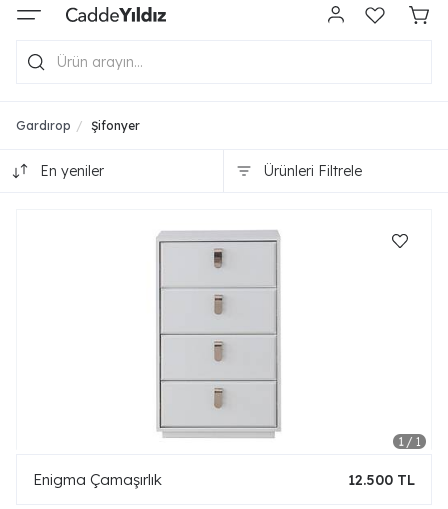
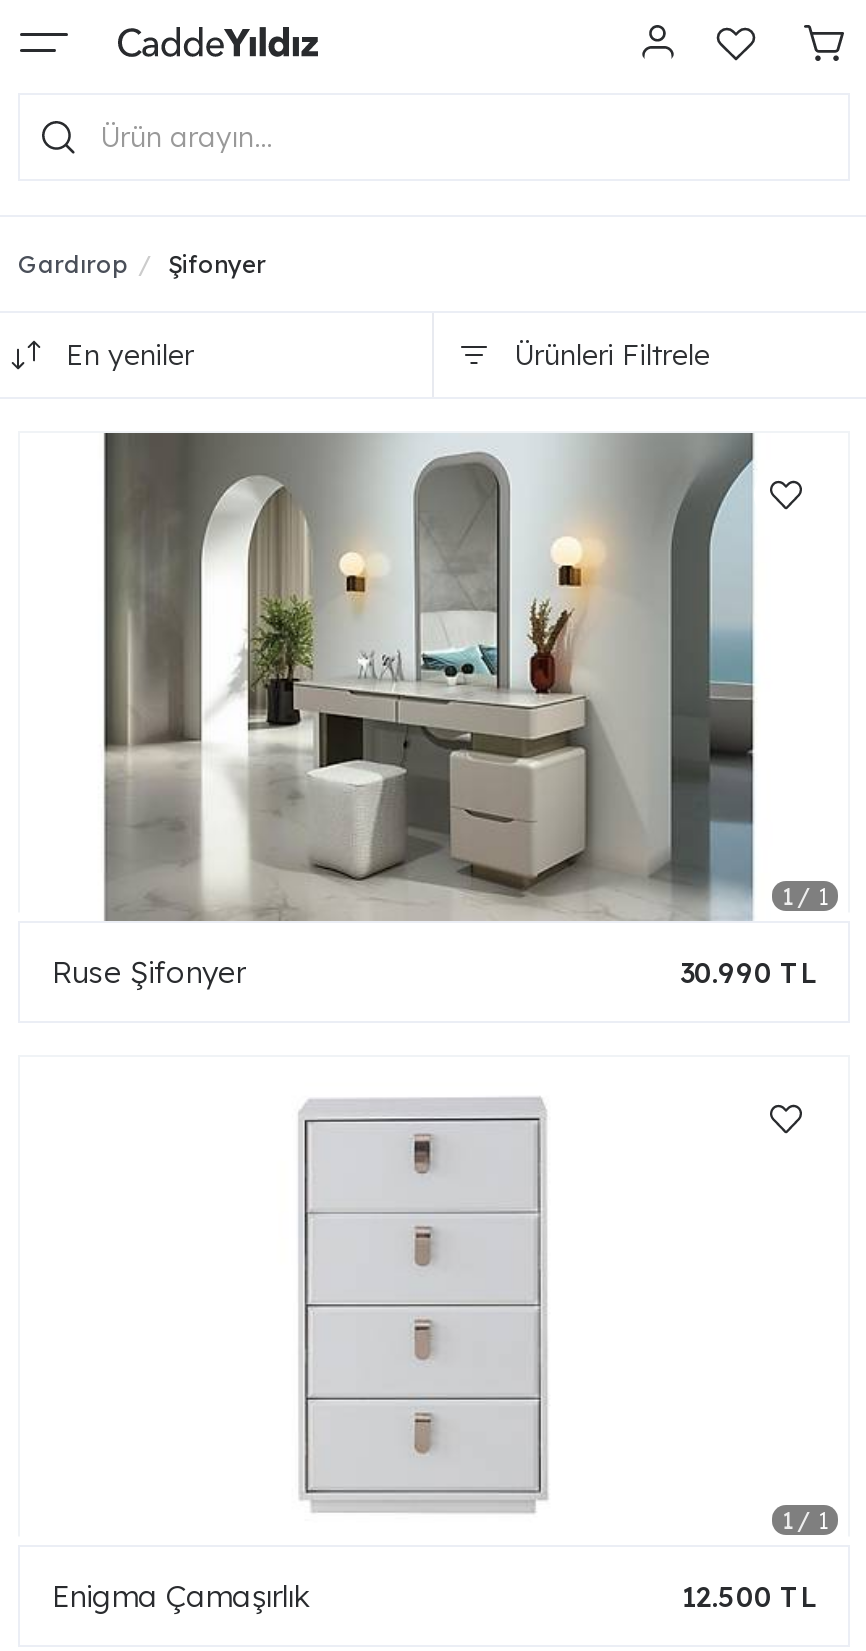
+ [image]
+ Ruse Şifonyer
+ 30.990 TL
